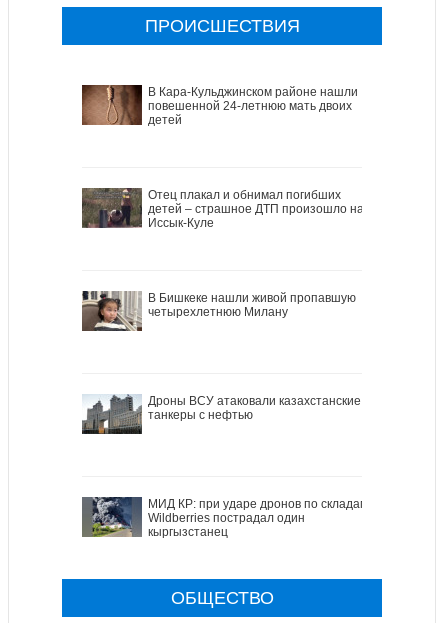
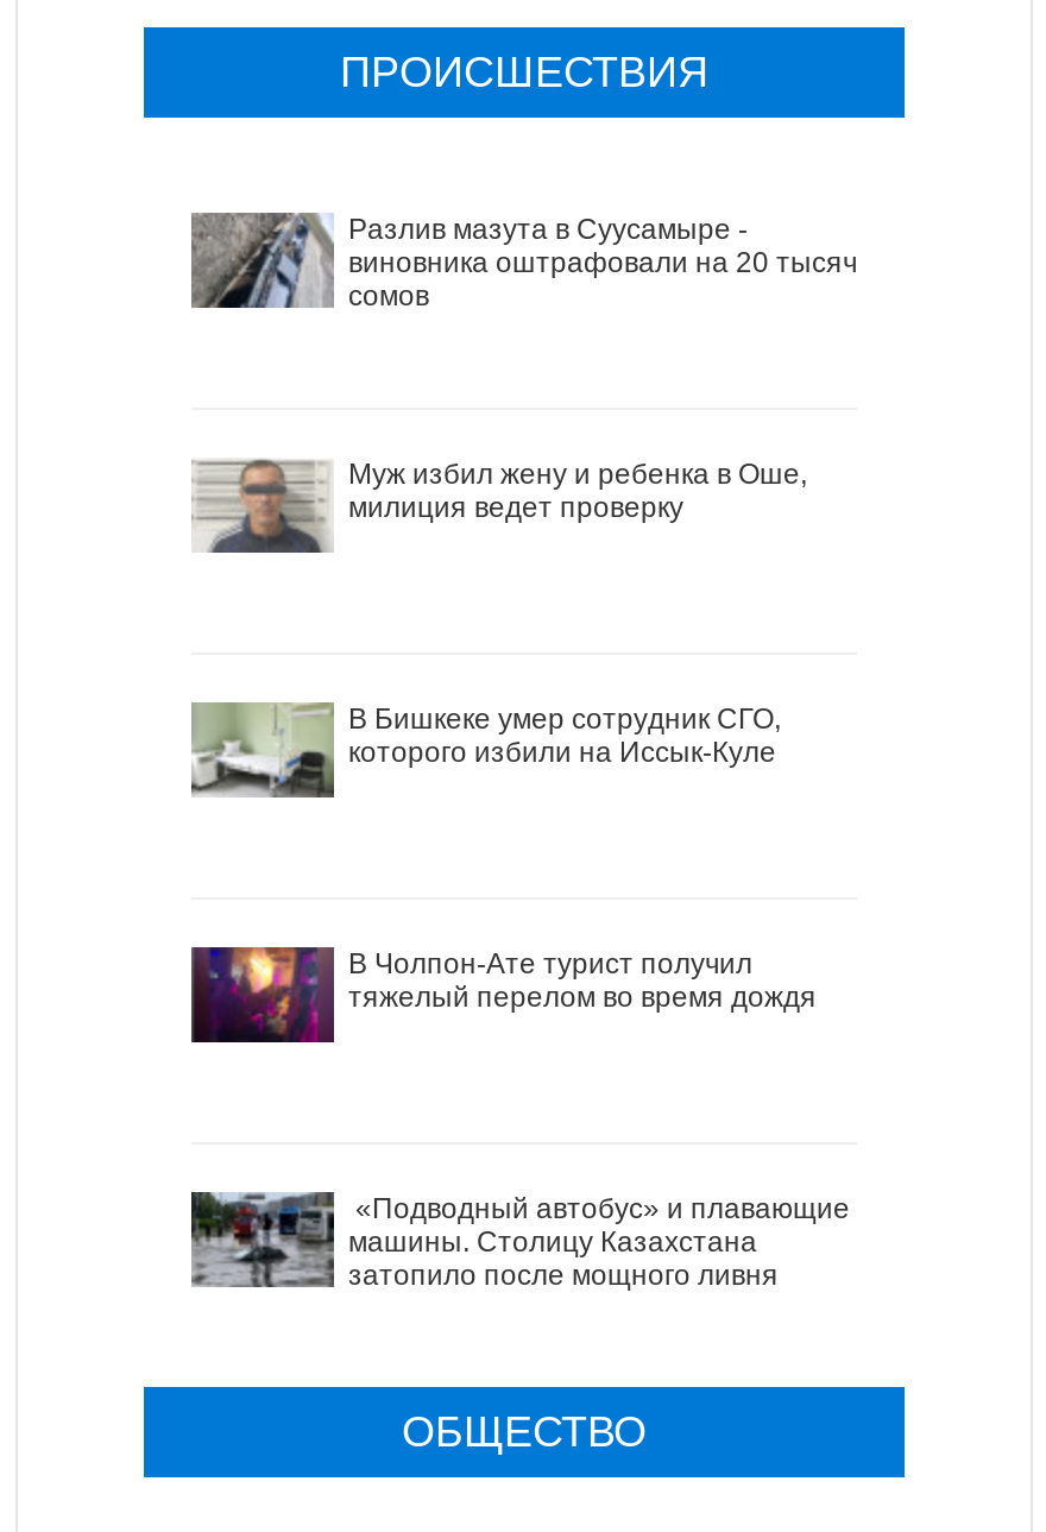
- [image]
- В Кара-Кульджинском районе нашли
- повешенной 24-летнюю мать двоих
- детей
+ [image]
+ Разлив мазута в Суусамыре -
+ виновника оштрафовали на 20 тысяч
+ сомов

- [image]
- Отец плакал и обнимал погибших
- детей – страшное ДТП произошло на
- Иссык-Куле
+ [image]
+ Муж избил жену и ребенка в Оше,
+ милиция ведет проверку

- [image]
- В Бишкеке нашли живой пропавшую
- четырехлетнюю Милану
+ [image]
+ В Бишкеке умер сотрудник СГО,
+ которого избили на Иссык-Куле

- [image]
- Дроны ВСУ атаковали казахстанские
- танкеры с нефтью
+ [image]
+ В Чолпон-Ате турист получил
+ тяжелый перелом во время дождя

- [image]
- МИД КР: при ударе дронов по складам
- Wildberries пострадал один
- кыргызстанец
+ [image]
+ «Подводный автобус» и плавающие
+ машины. Столицу Казахстана
+ затопило после мощного ливня
